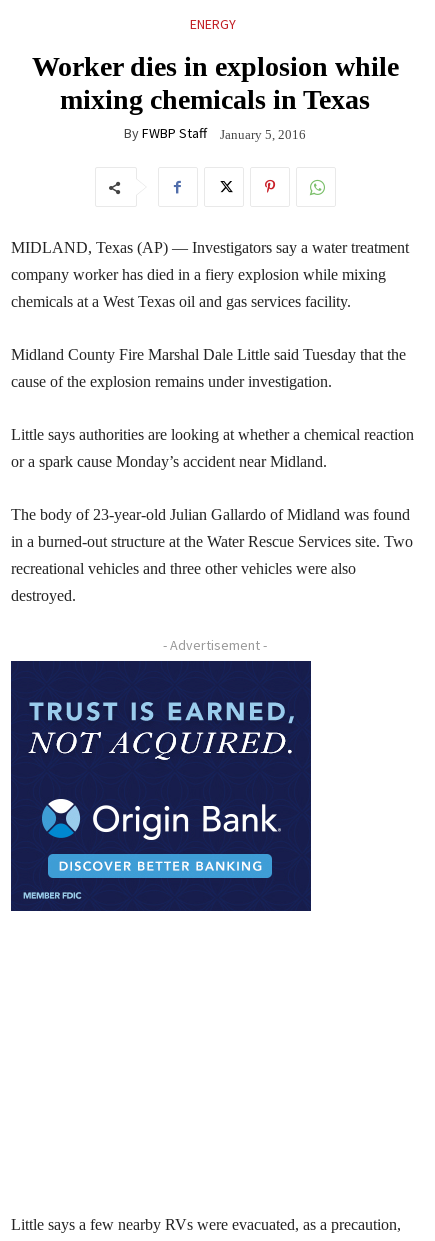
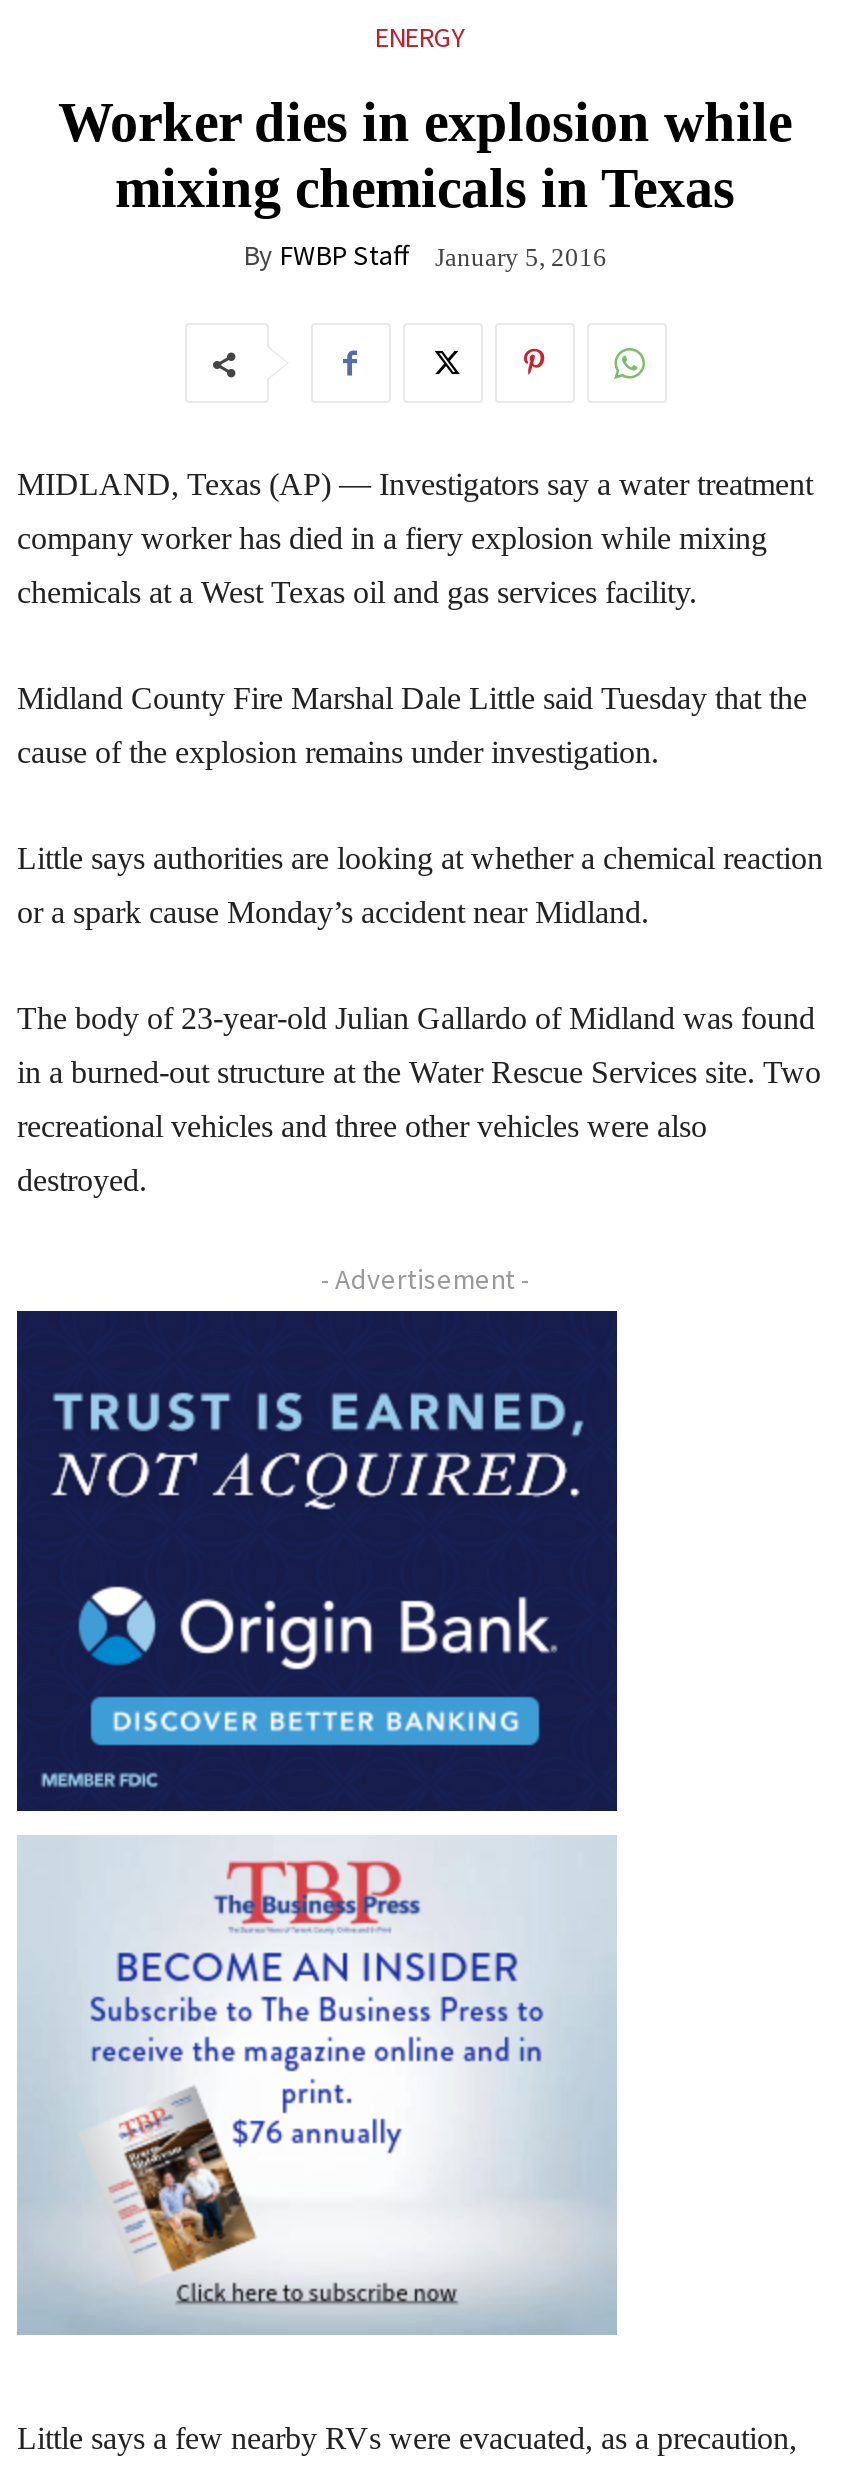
+ [image]
